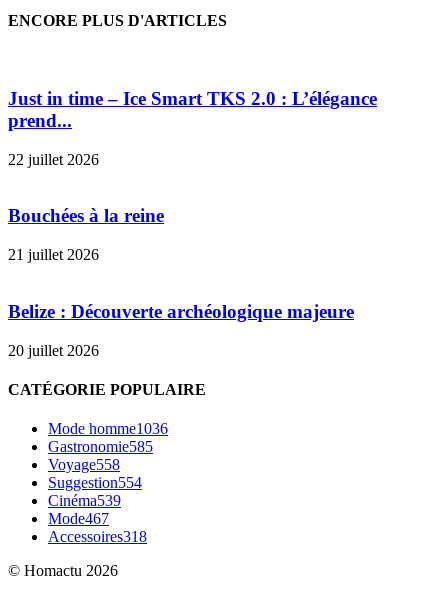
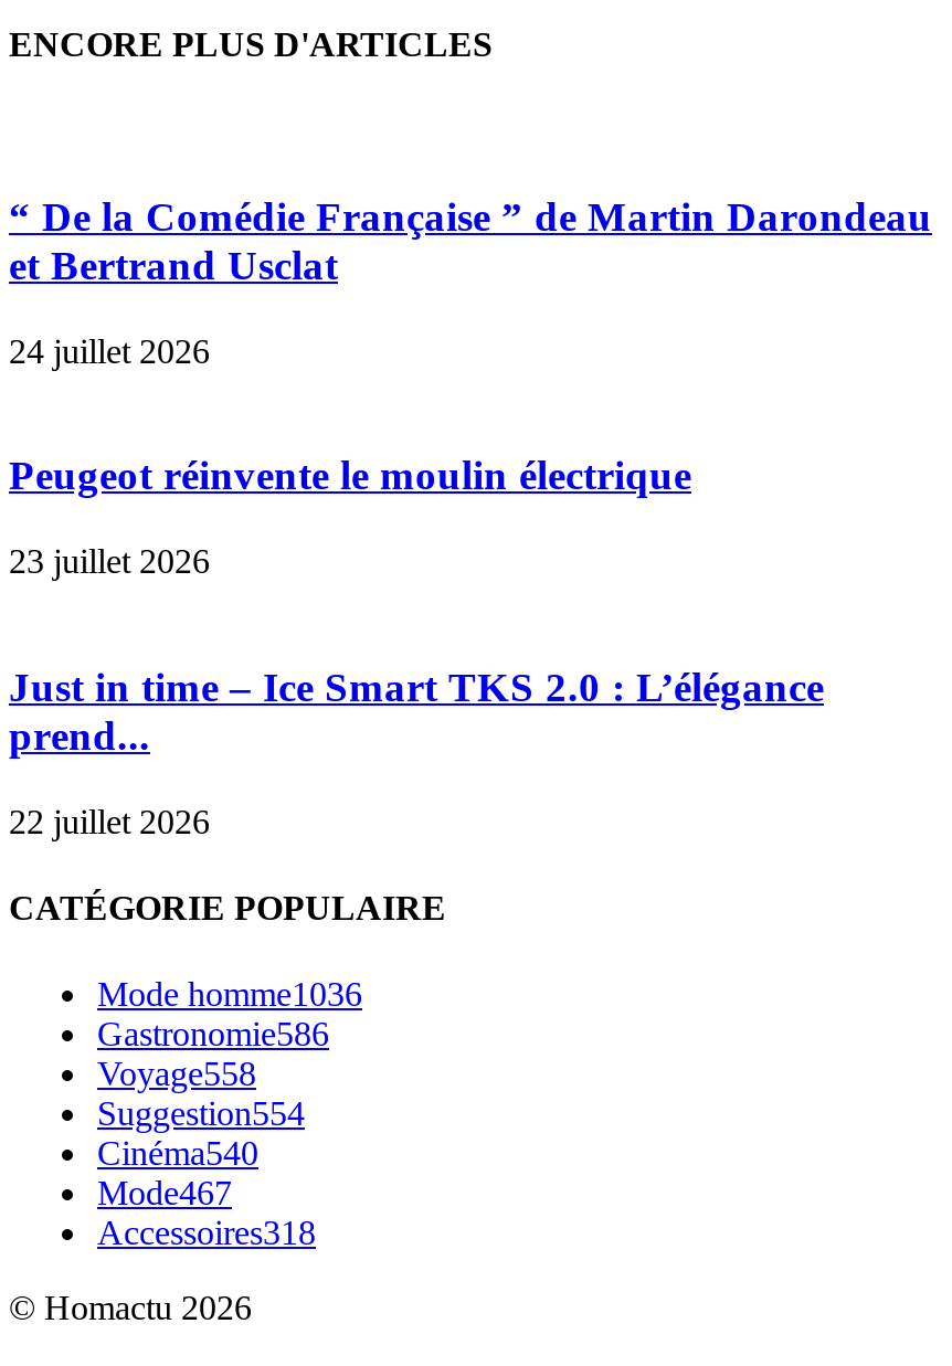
+ “ De la Comédie Française ” de Martin Darondeau
+ et Bertrand Usclat
+ 24 juillet 2026
+ Peugeot réinvente le moulin électrique
+ 23 juillet 2026

moved down: Just in time – Ice Smart TKS 2.0 : L’élégance | prend... | 22 juillet 2026

- Bouchées à la reine
- 21 juillet 2026
- Belize : Découverte archéologique majeure
- 20 juillet 2026

- Gastronomie585
+ Gastronomie586

- Cinéma539
+ Cinéma540
